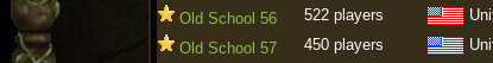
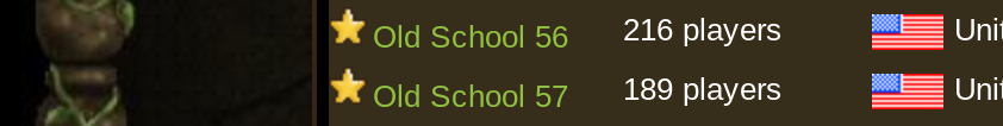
- Old School 56 522 players
+ Old School 56 216 players

- Old School 57 450 players
+ Old School 57 189 players
